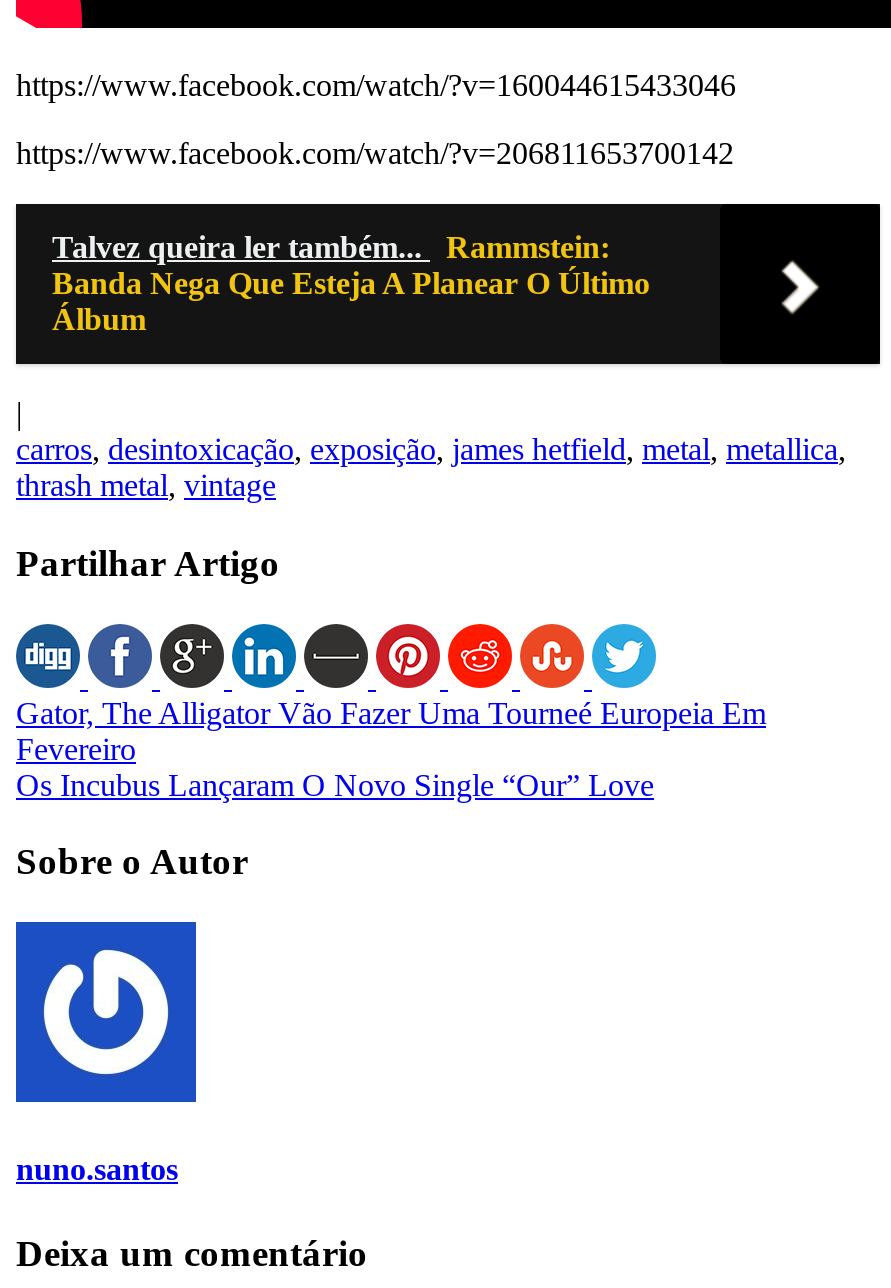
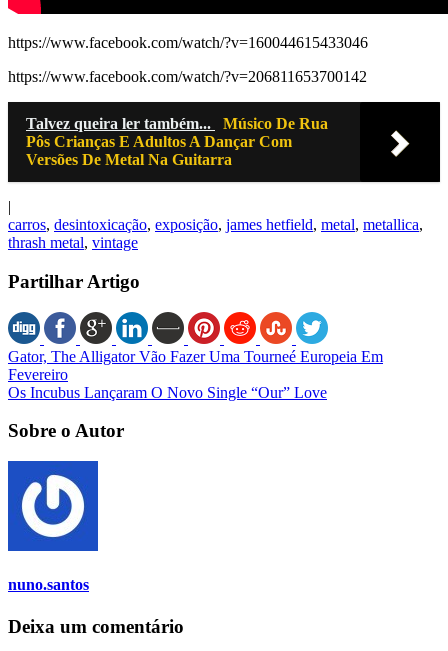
- Talvez queira ler também... Rammstein:
- Banda Nega Que Esteja A Planear O Último
- Álbum
+ Talvez queira ler também... Músico De Rua
+ Pôs Crianças E Adultos A Dançar Com
+ Versões De Metal Na Guitarra
